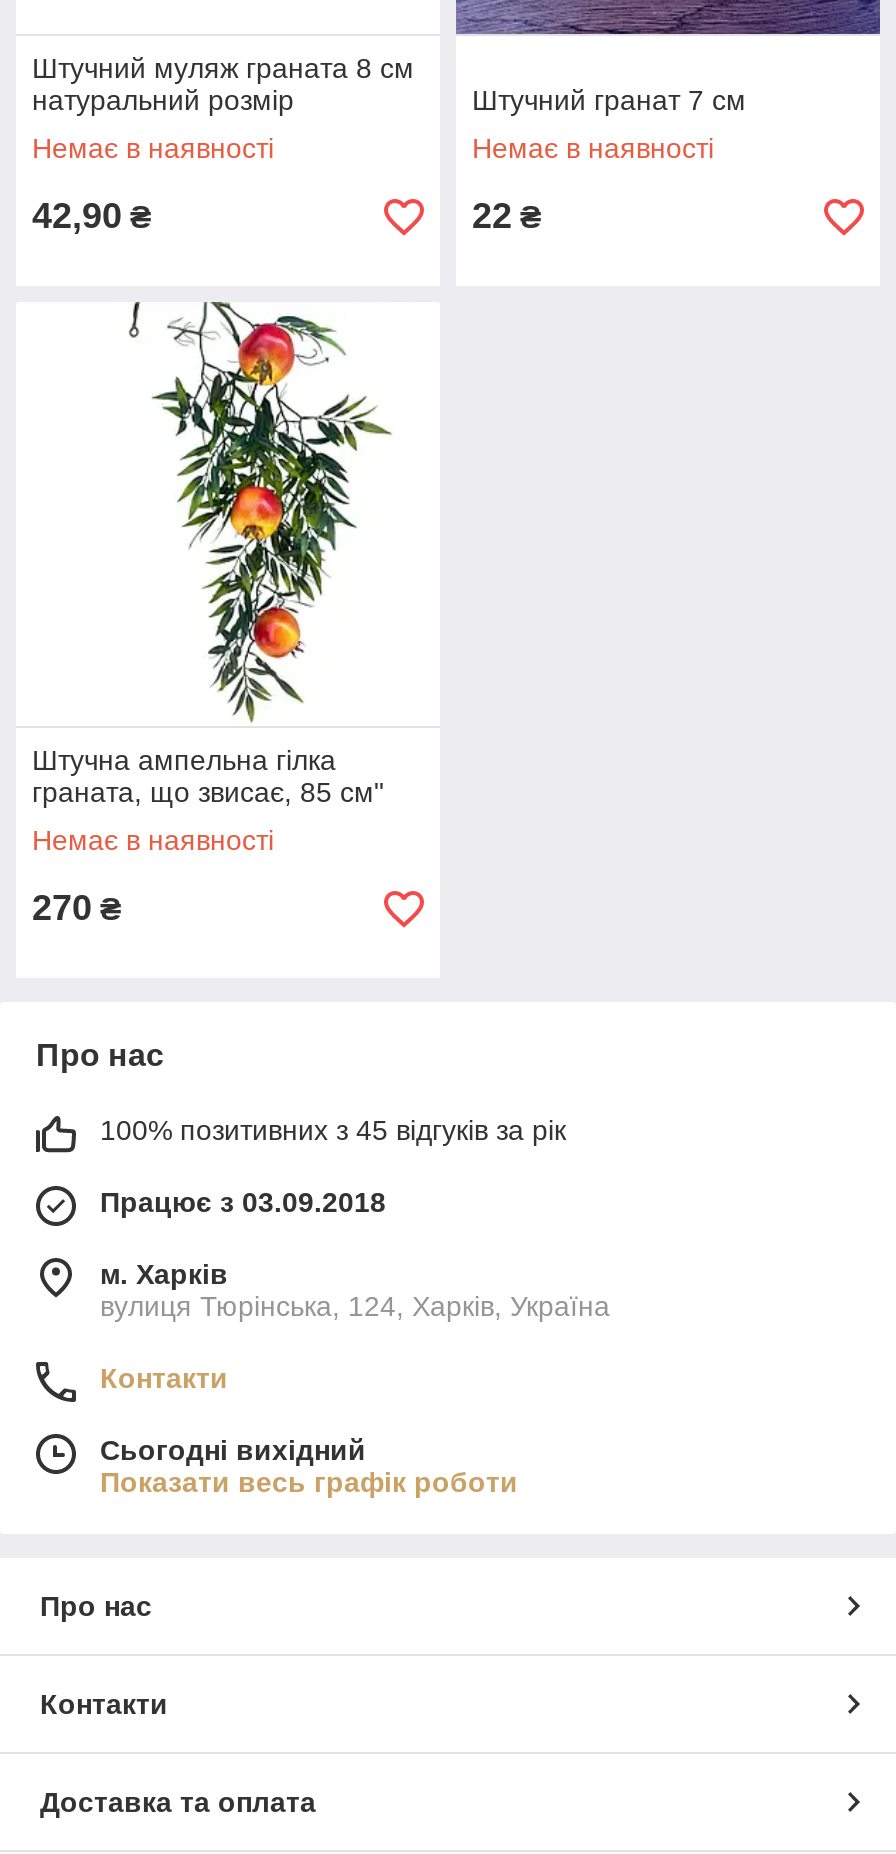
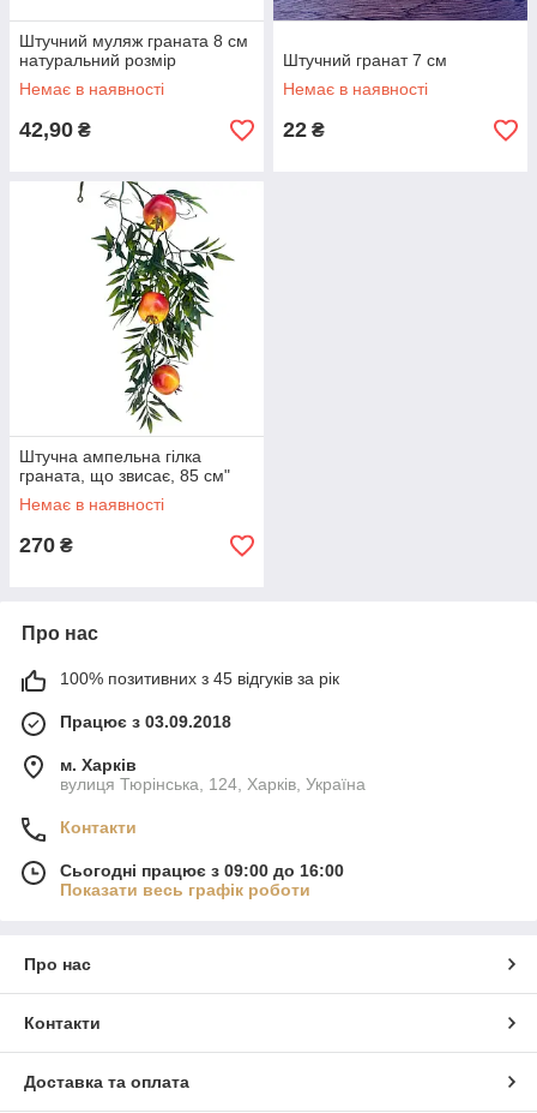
- Сьогодні вихідний
+ Сьогодні працює з 09:00 до 16:00
